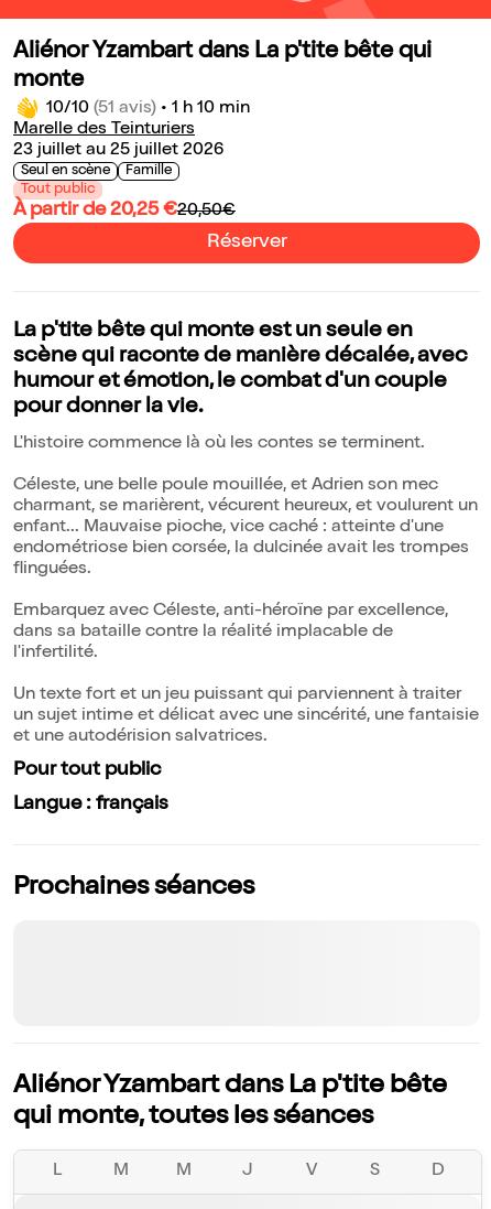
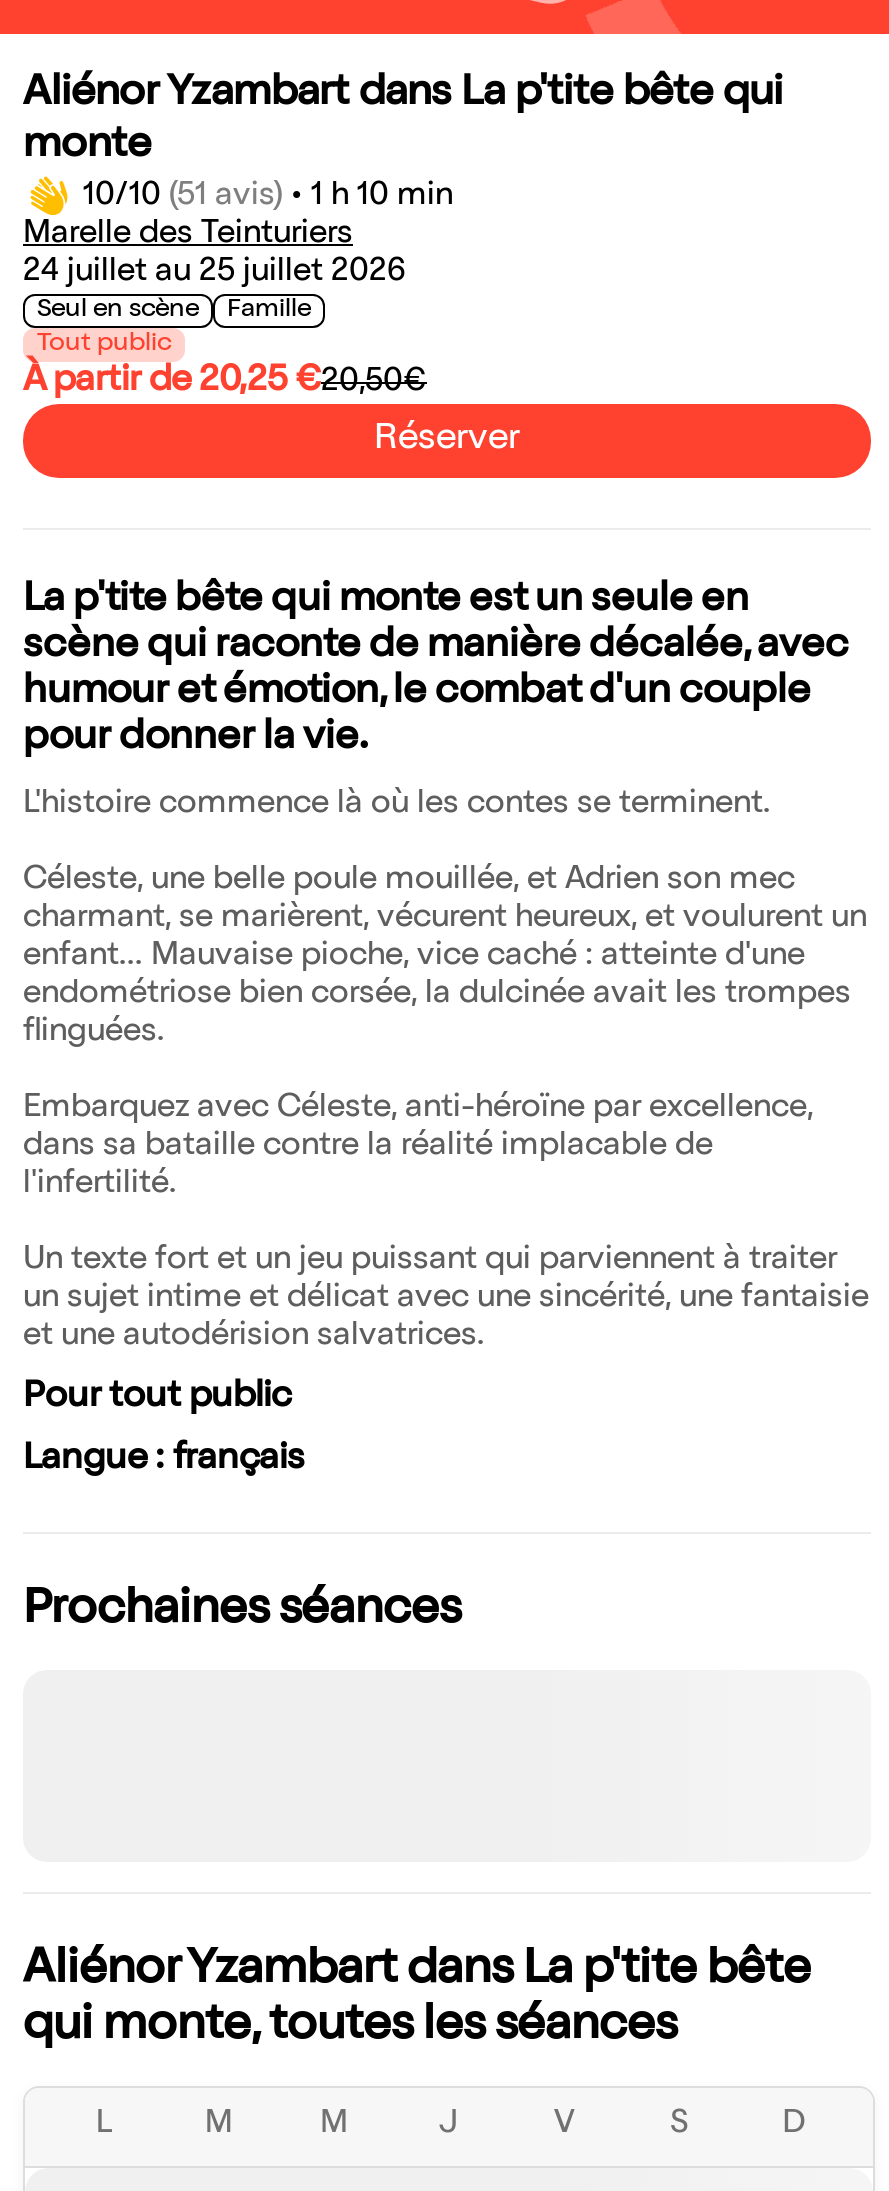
- 23 juillet au 25 juillet 2026
+ 24 juillet au 25 juillet 2026
